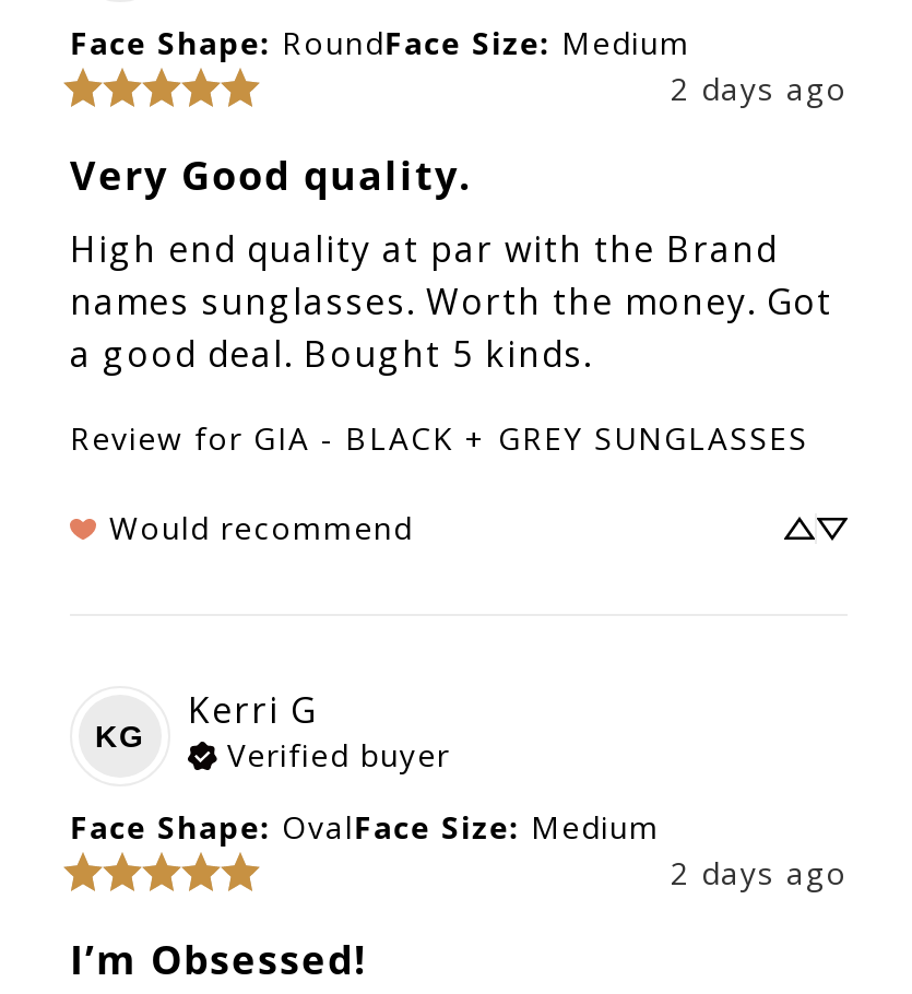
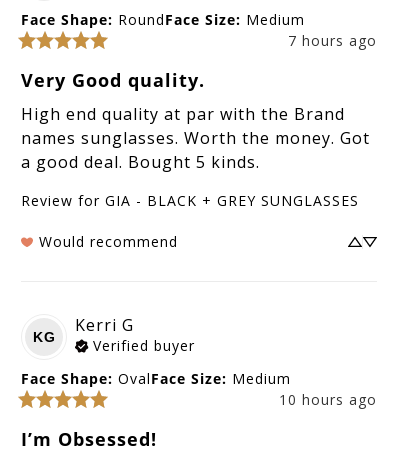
- 2 days ago
+ 7 hours ago

- 2 days ago
+ 10 hours ago
